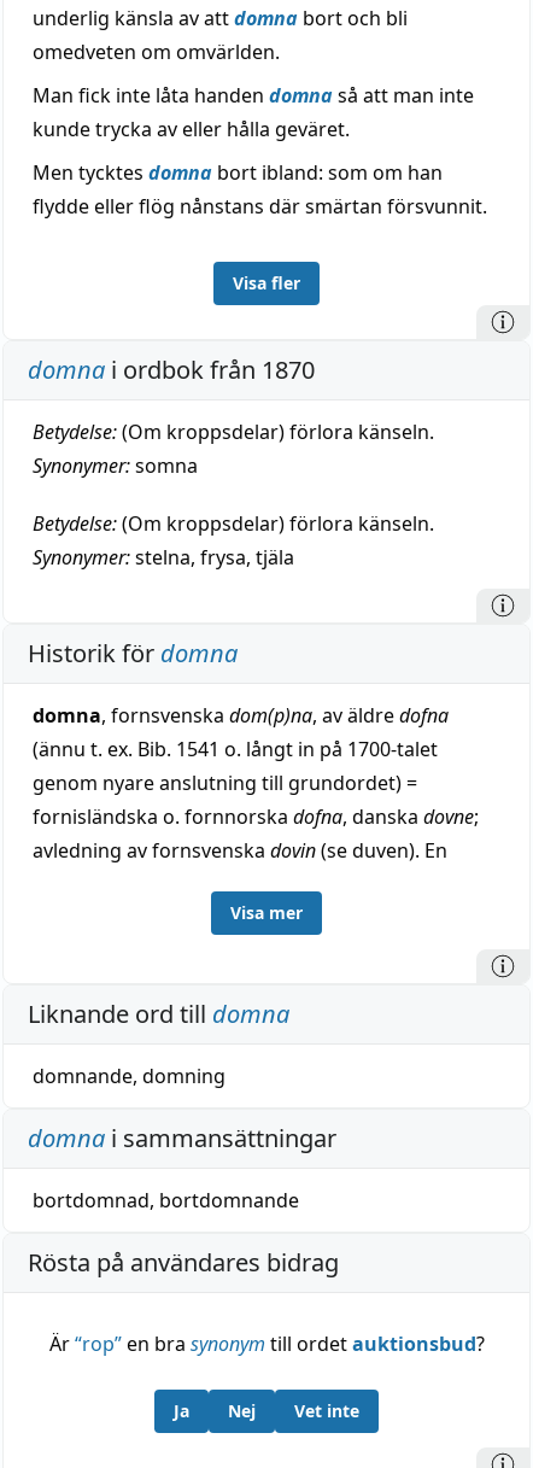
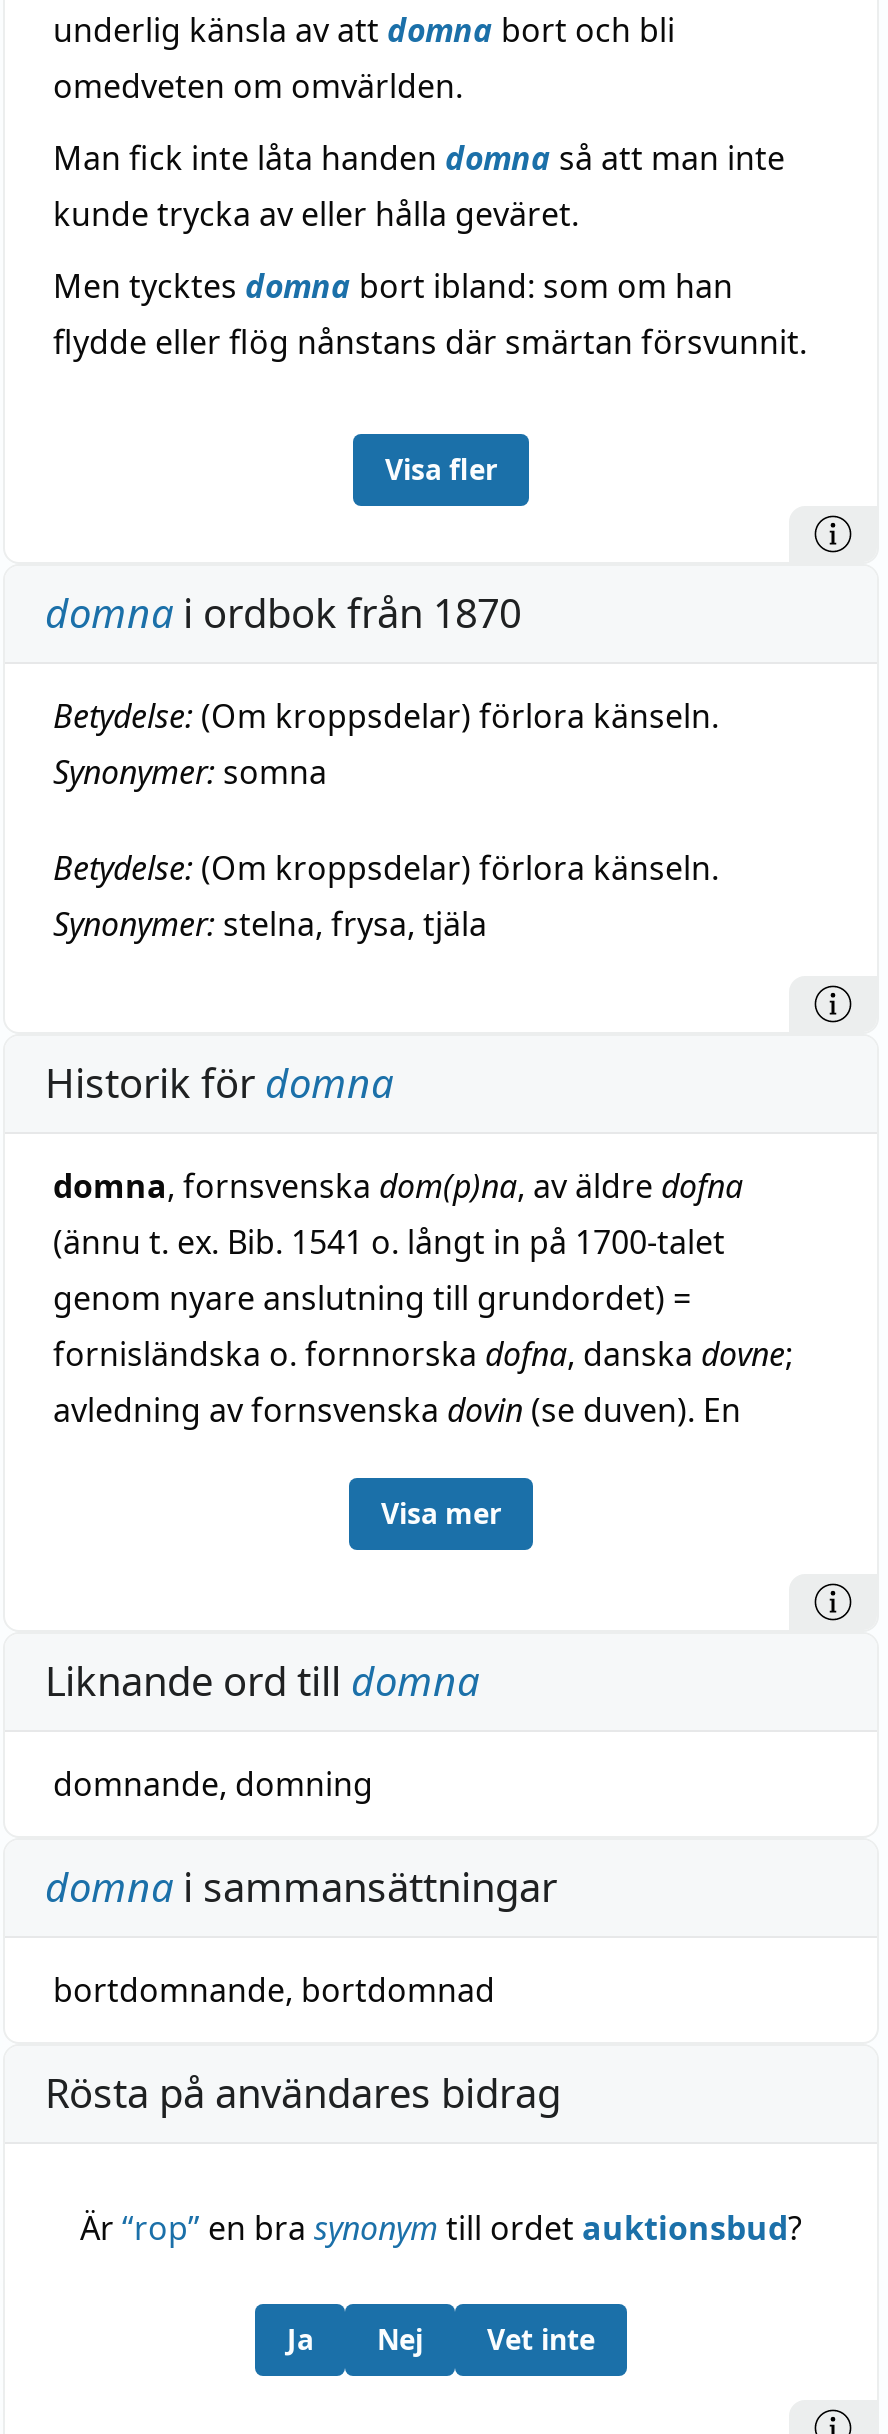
- bortdomnad, bortdomnande
+ bortdomnande, bortdomnad
